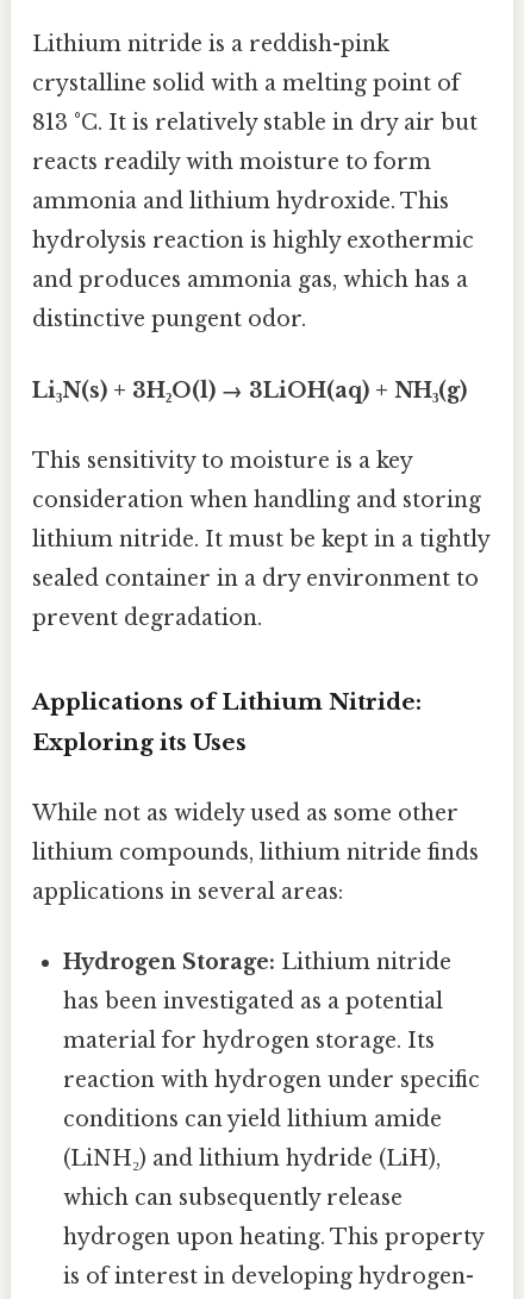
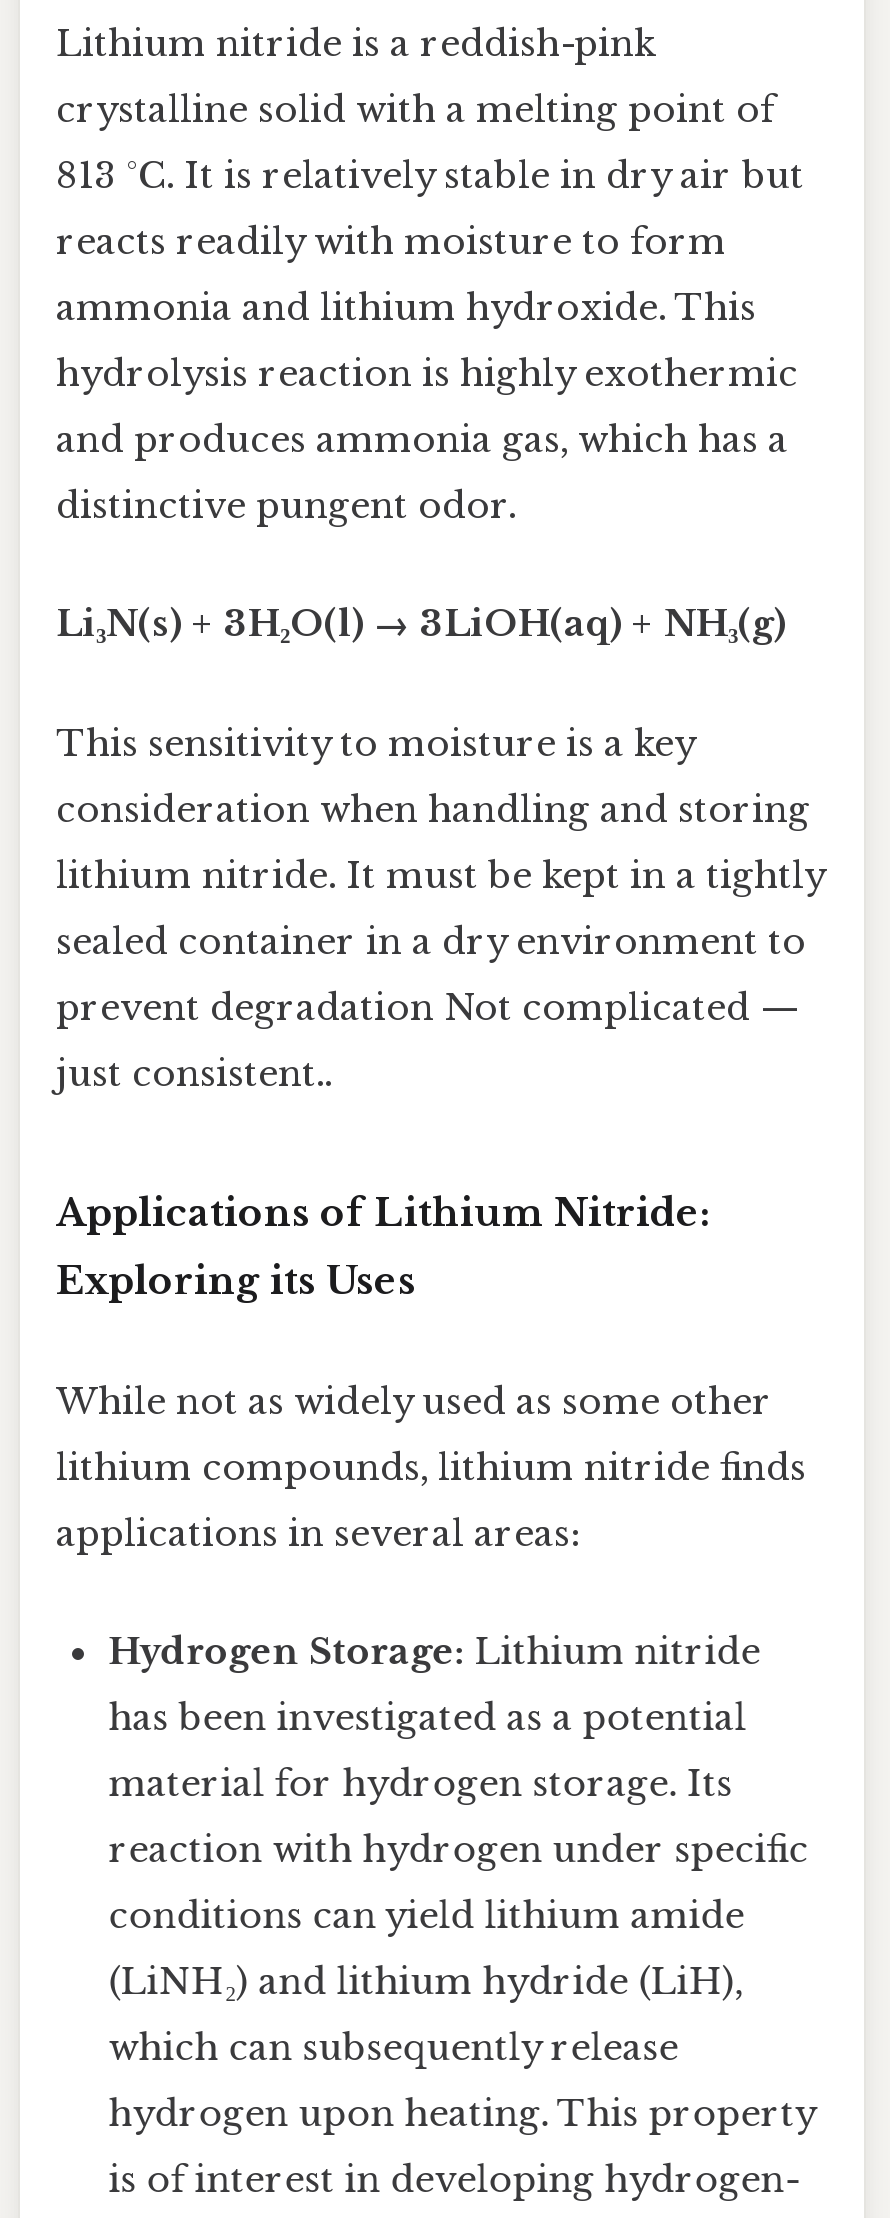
- prevent degradation.
+ prevent degradation Not complicated —
+ just consistent..
